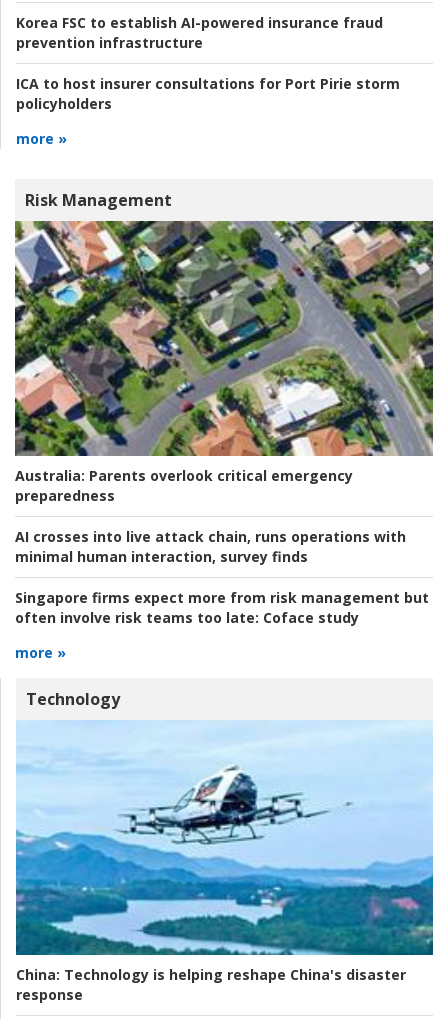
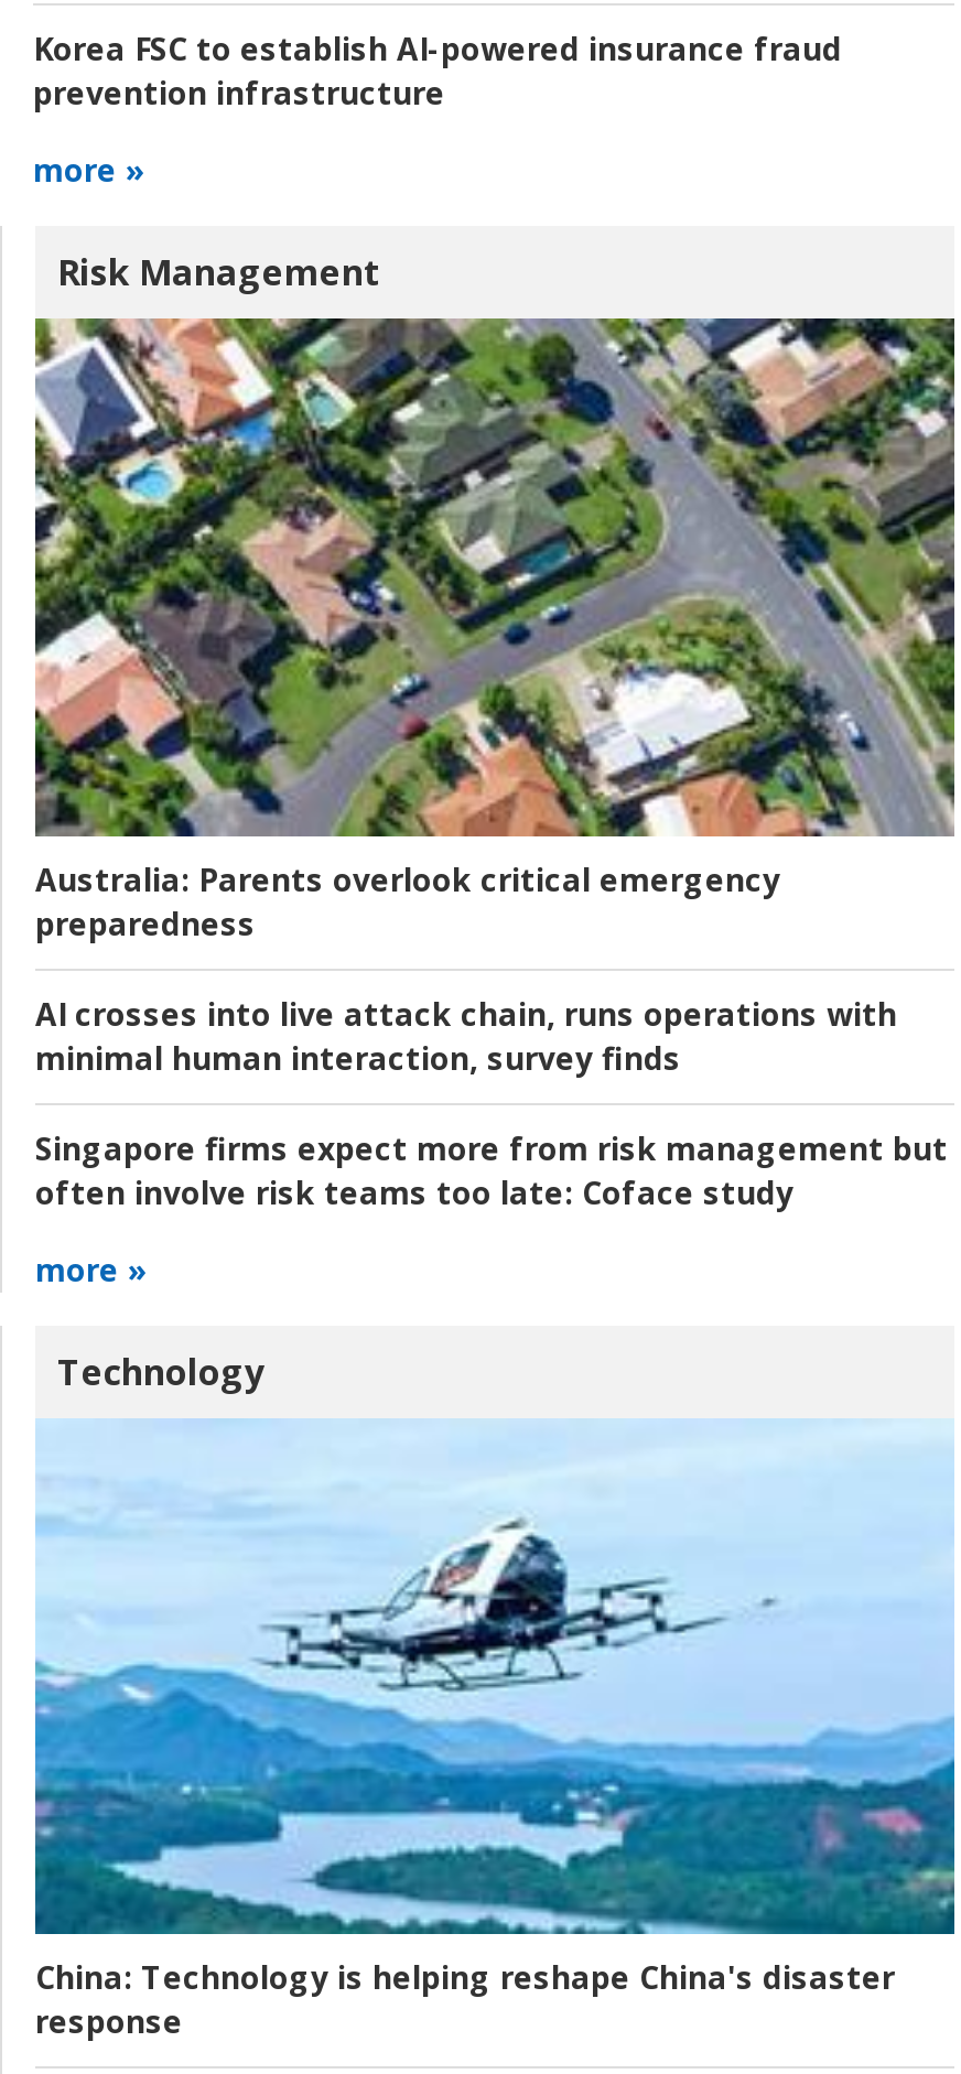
- ICA to host insurer consultations for Port Pirie storm
- policyholders
